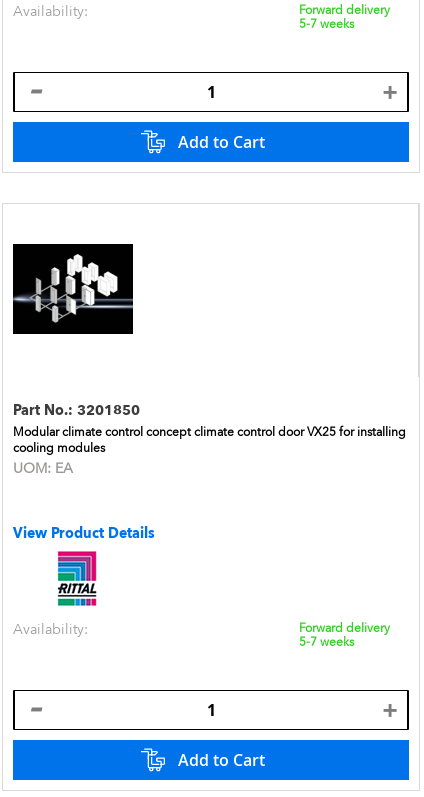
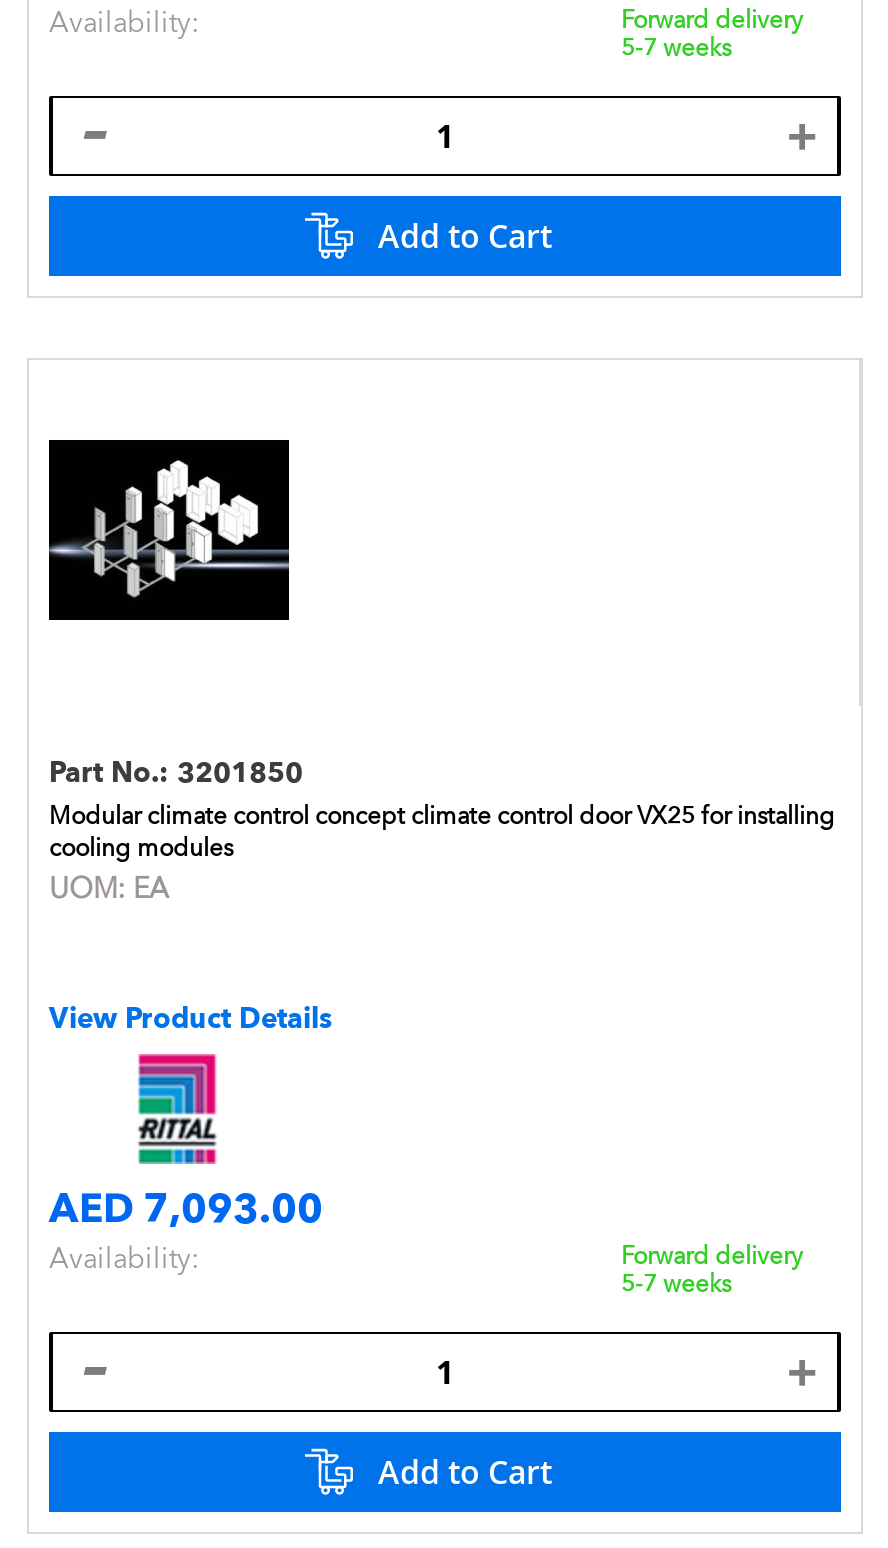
+ AED 7,093.00
